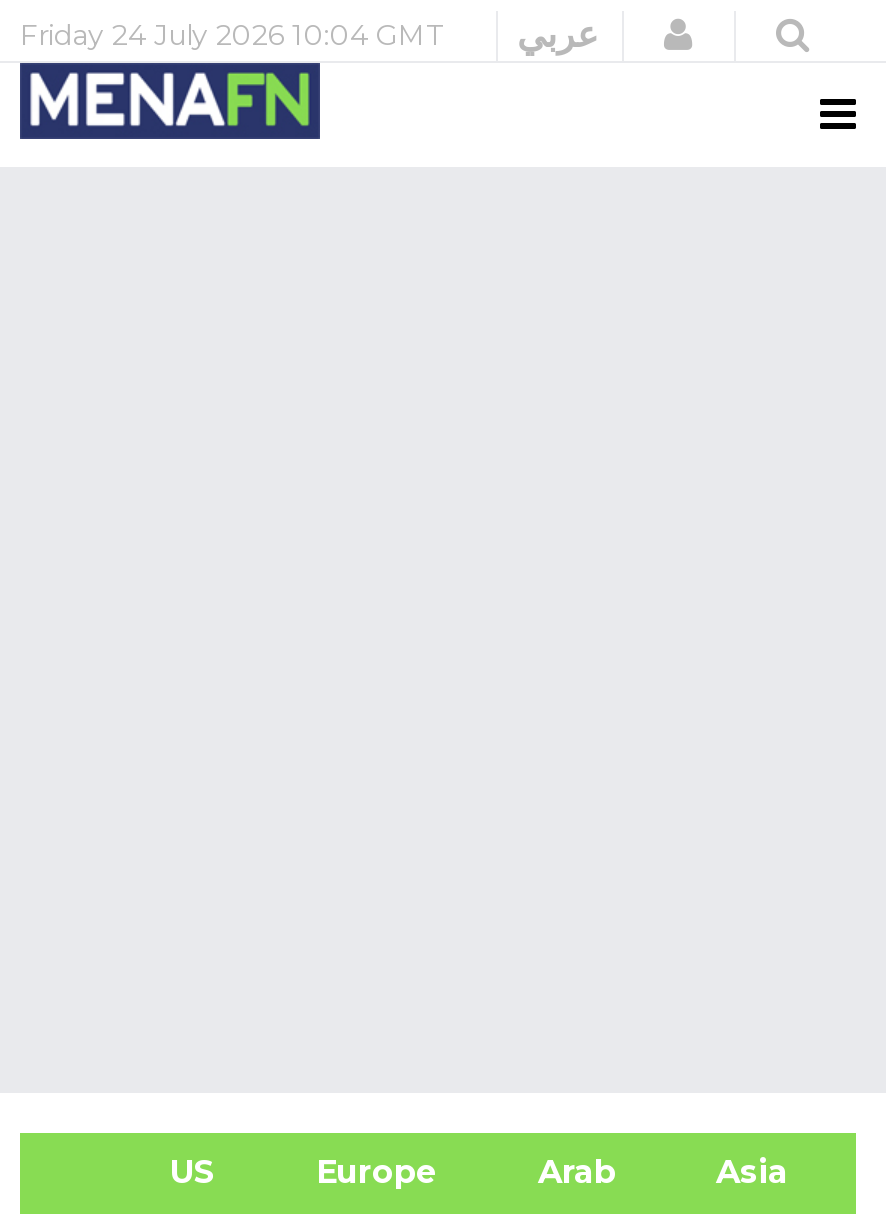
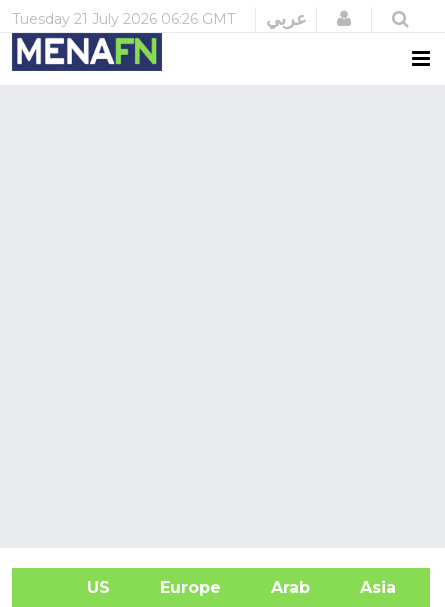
- Friday 24 July 2026 10:04 GMT
+ Tuesday 21 July 2026 06:26 GMT
